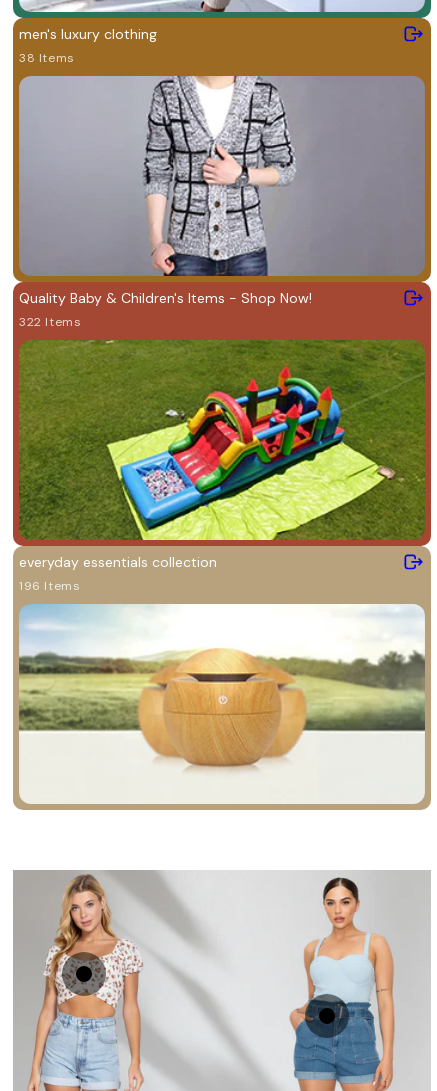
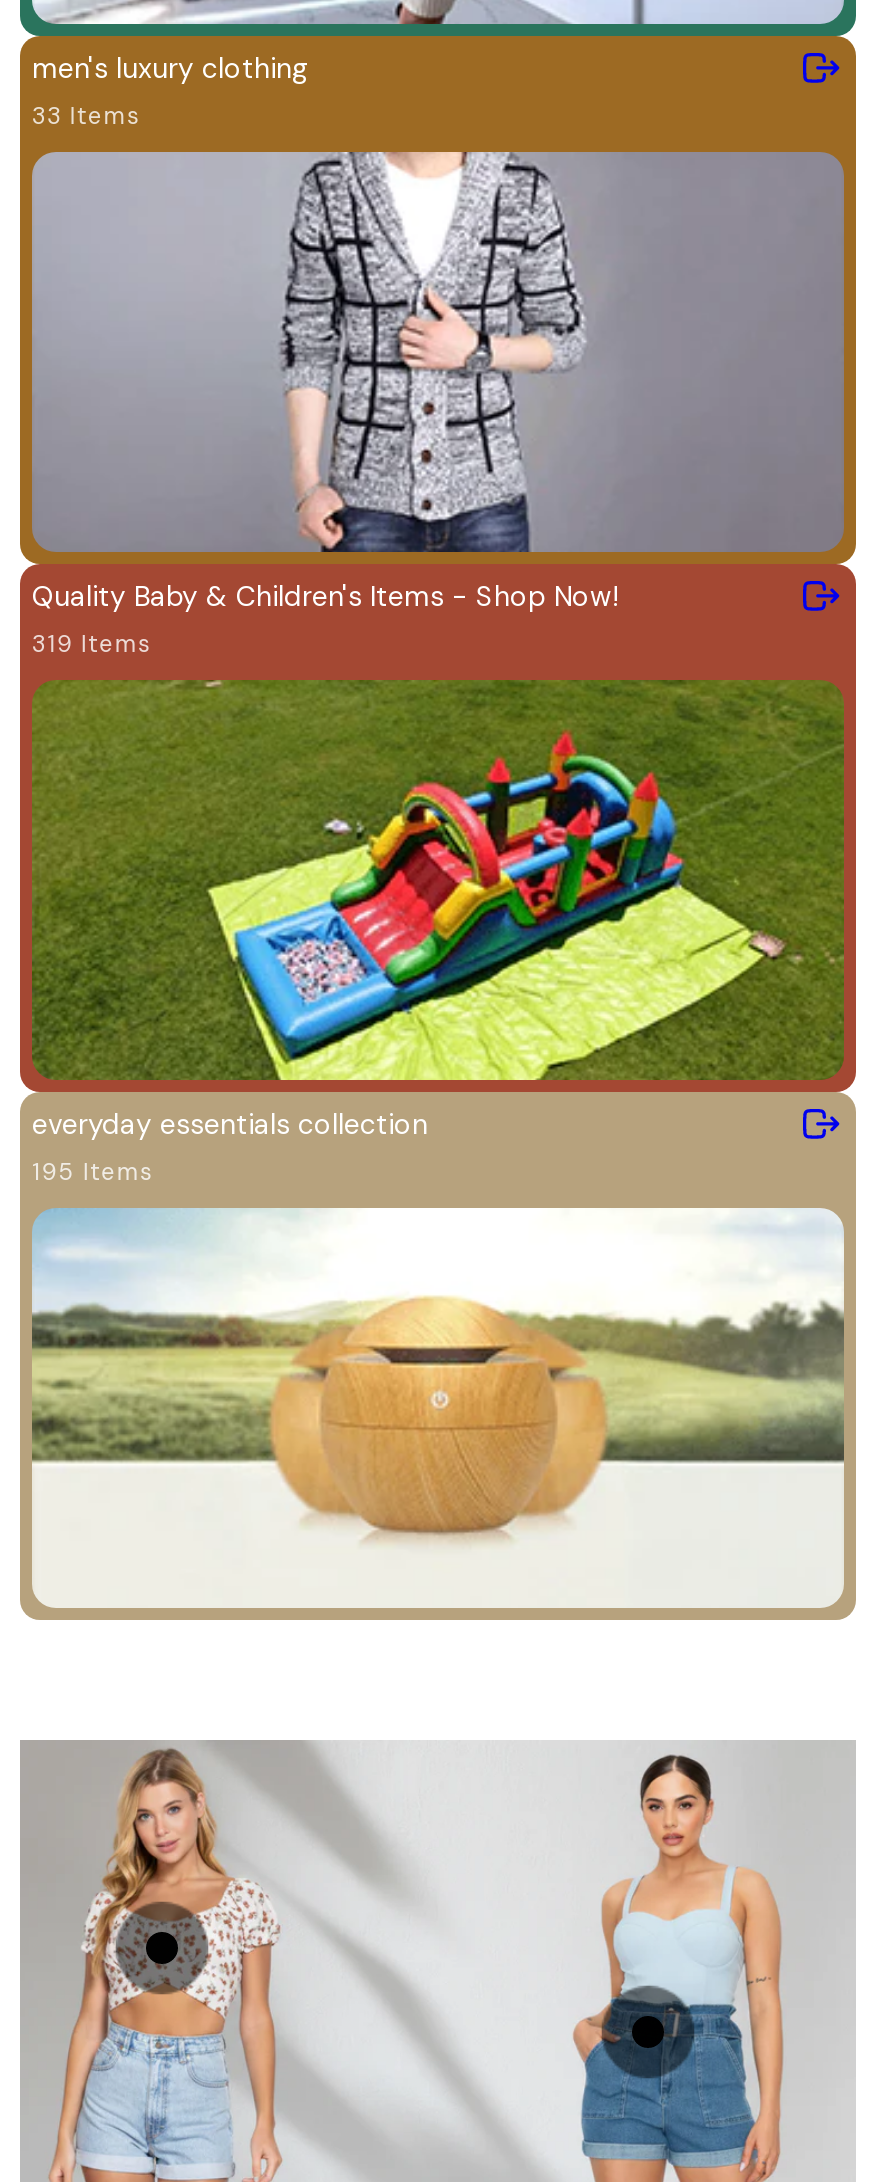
- 38 Items
+ 33 Items

- 322 Items
+ 319 Items

- 196 Items
+ 195 Items
